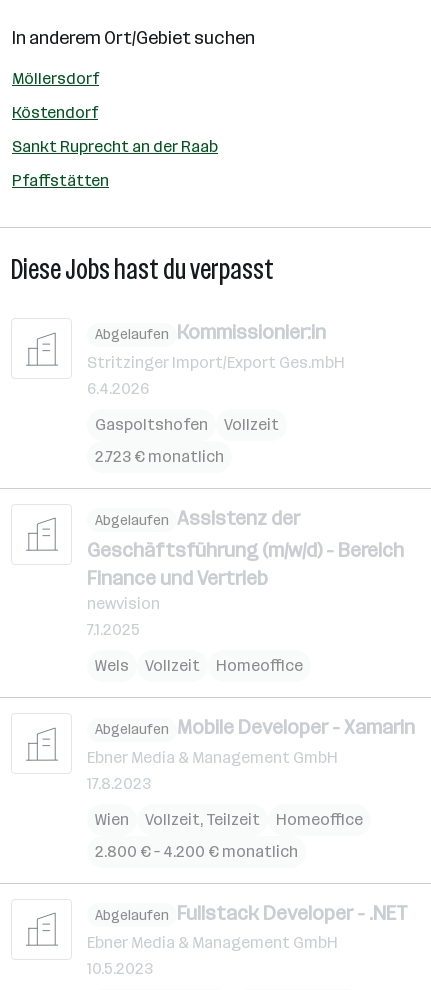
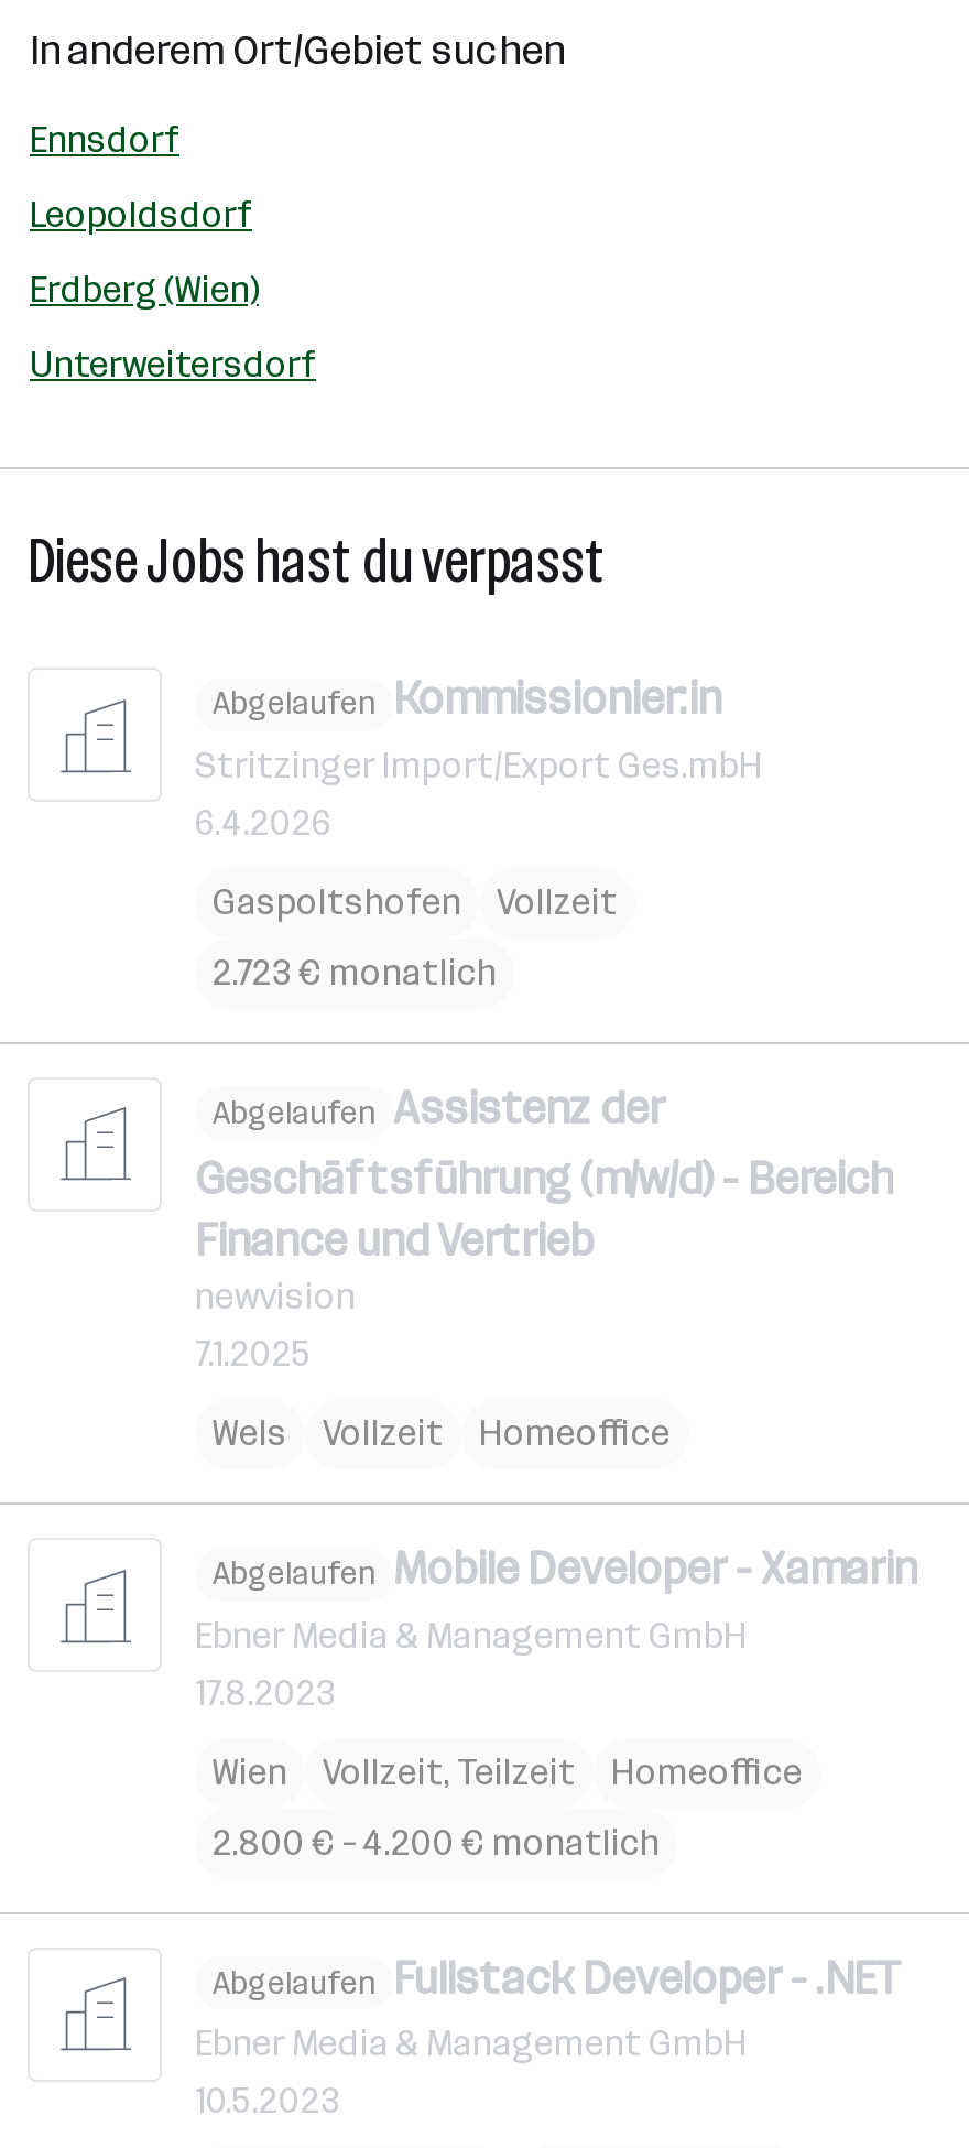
- Möllersdorf
+ Ennsdorf

- Köstendorf
+ Leopoldsdorf

- Sankt Ruprecht an der Raab
+ Erdberg (Wien)

- Pfaffstätten
+ Unterweitersdorf
